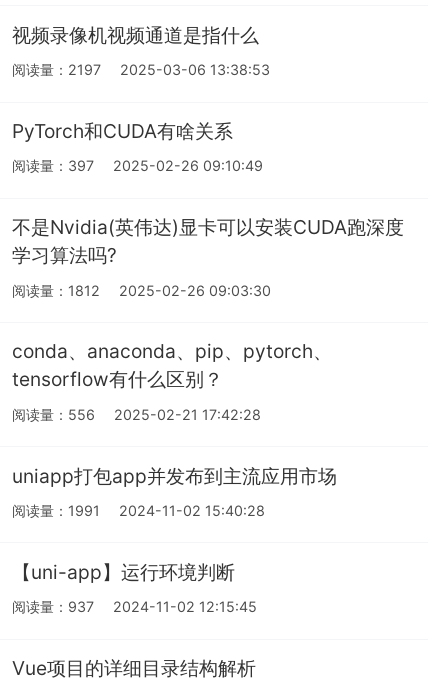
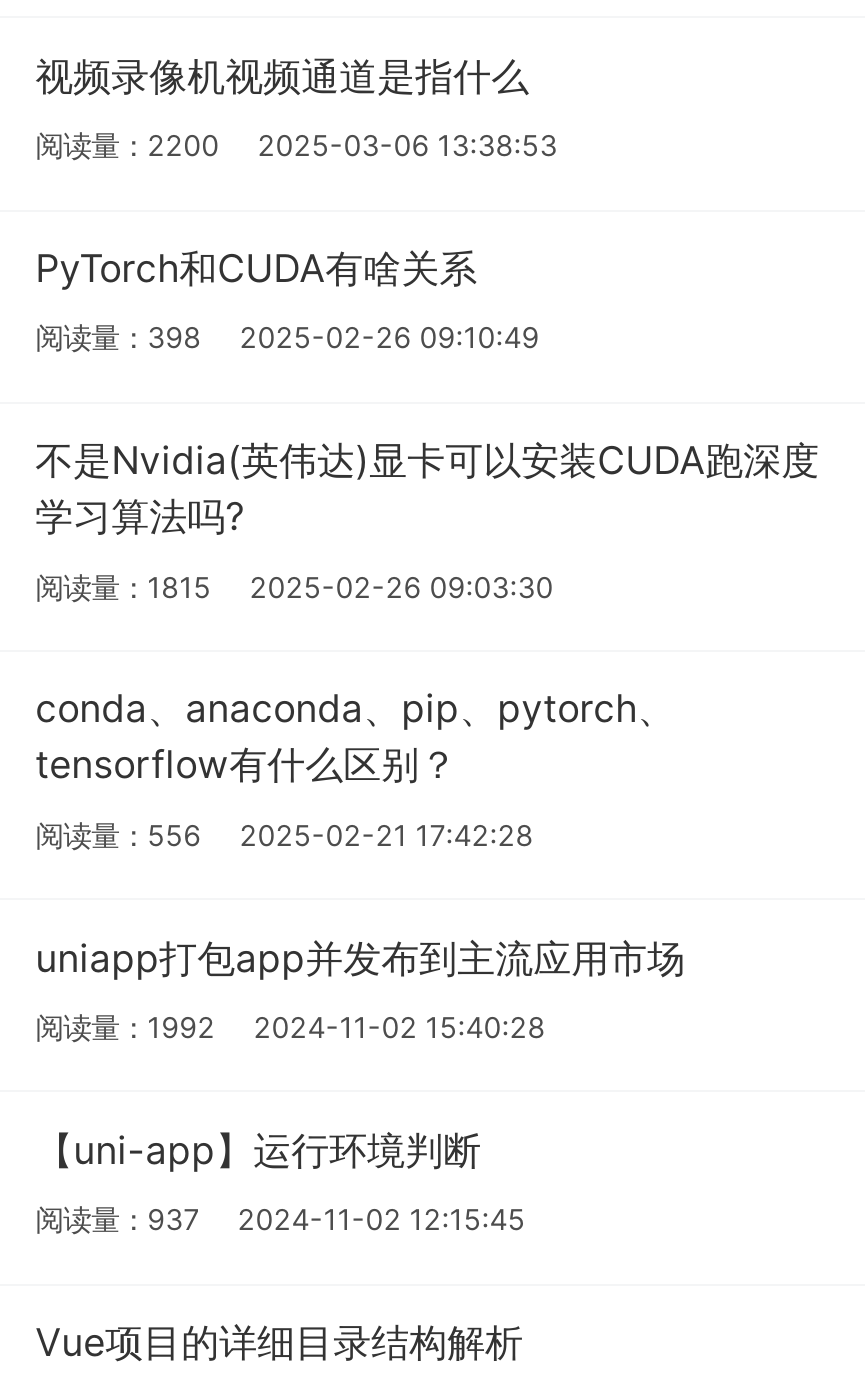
- 阅读量：2197 2025-03-06 13:38:53
+ 阅读量：2200 2025-03-06 13:38:53

- 阅读量：397 2025-02-26 09:10:49
+ 阅读量：398 2025-02-26 09:10:49

- 阅读量：1812 2025-02-26 09:03:30
+ 阅读量：1815 2025-02-26 09:03:30

- 阅读量：1991 2024-11-02 15:40:28
+ 阅读量：1992 2024-11-02 15:40:28
